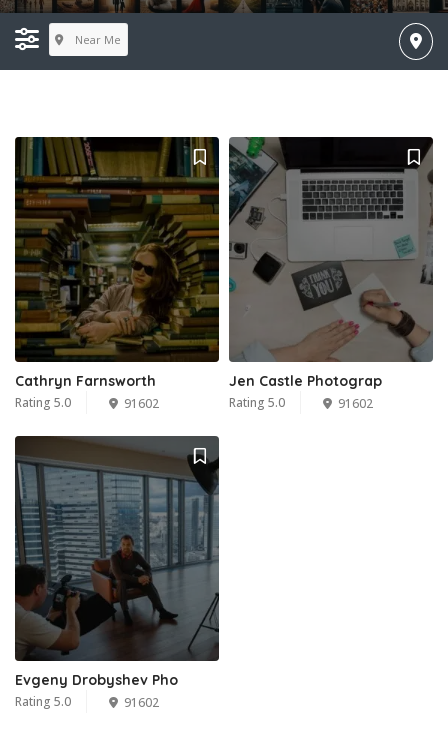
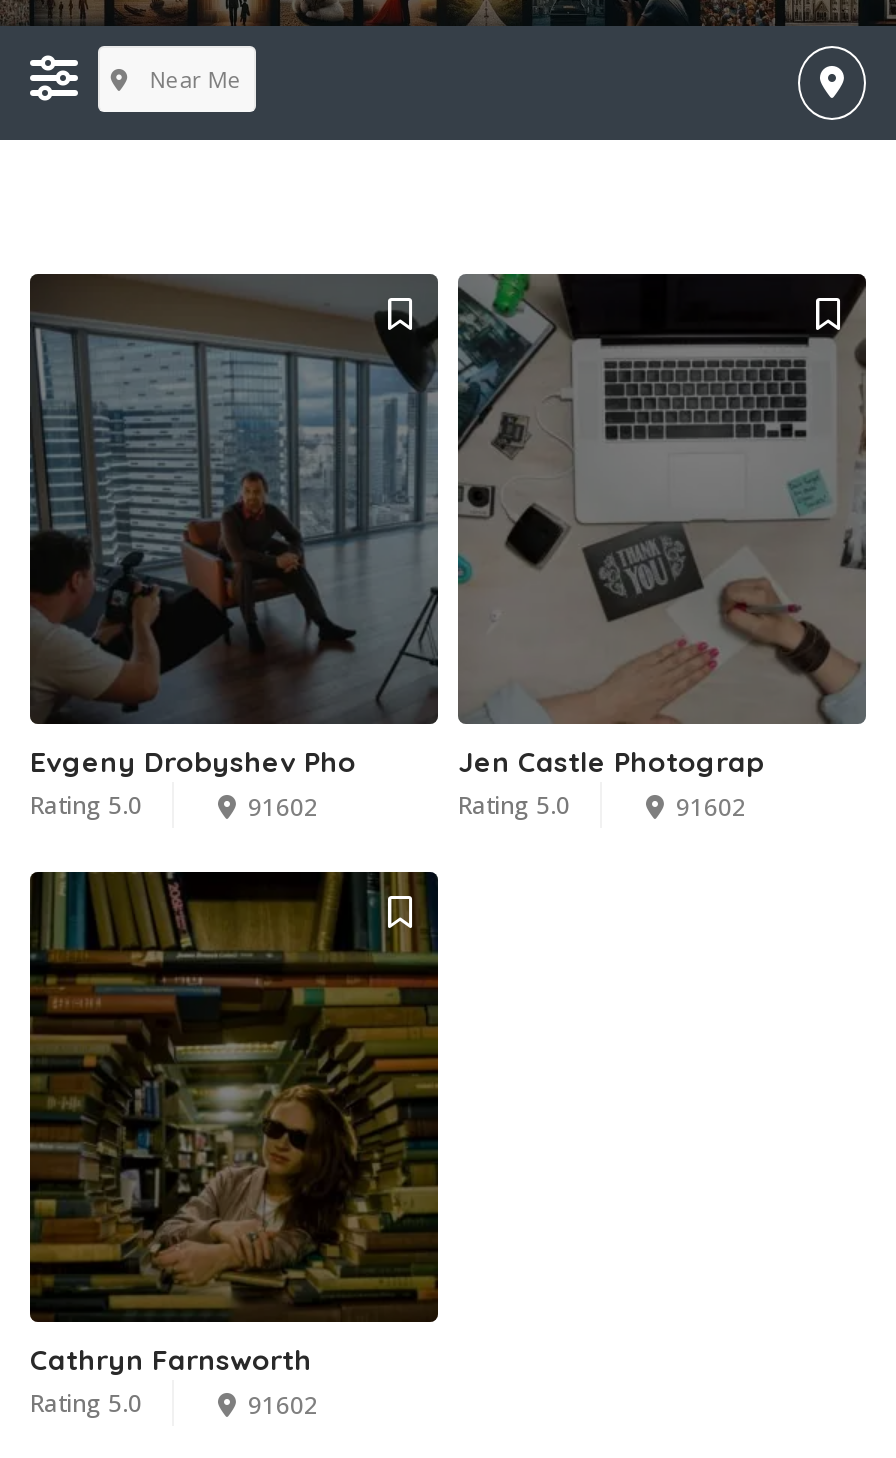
moved down: [image] | Cathryn Farnsworth

moved up: [image] | Evgeny Drobyshev Pho
